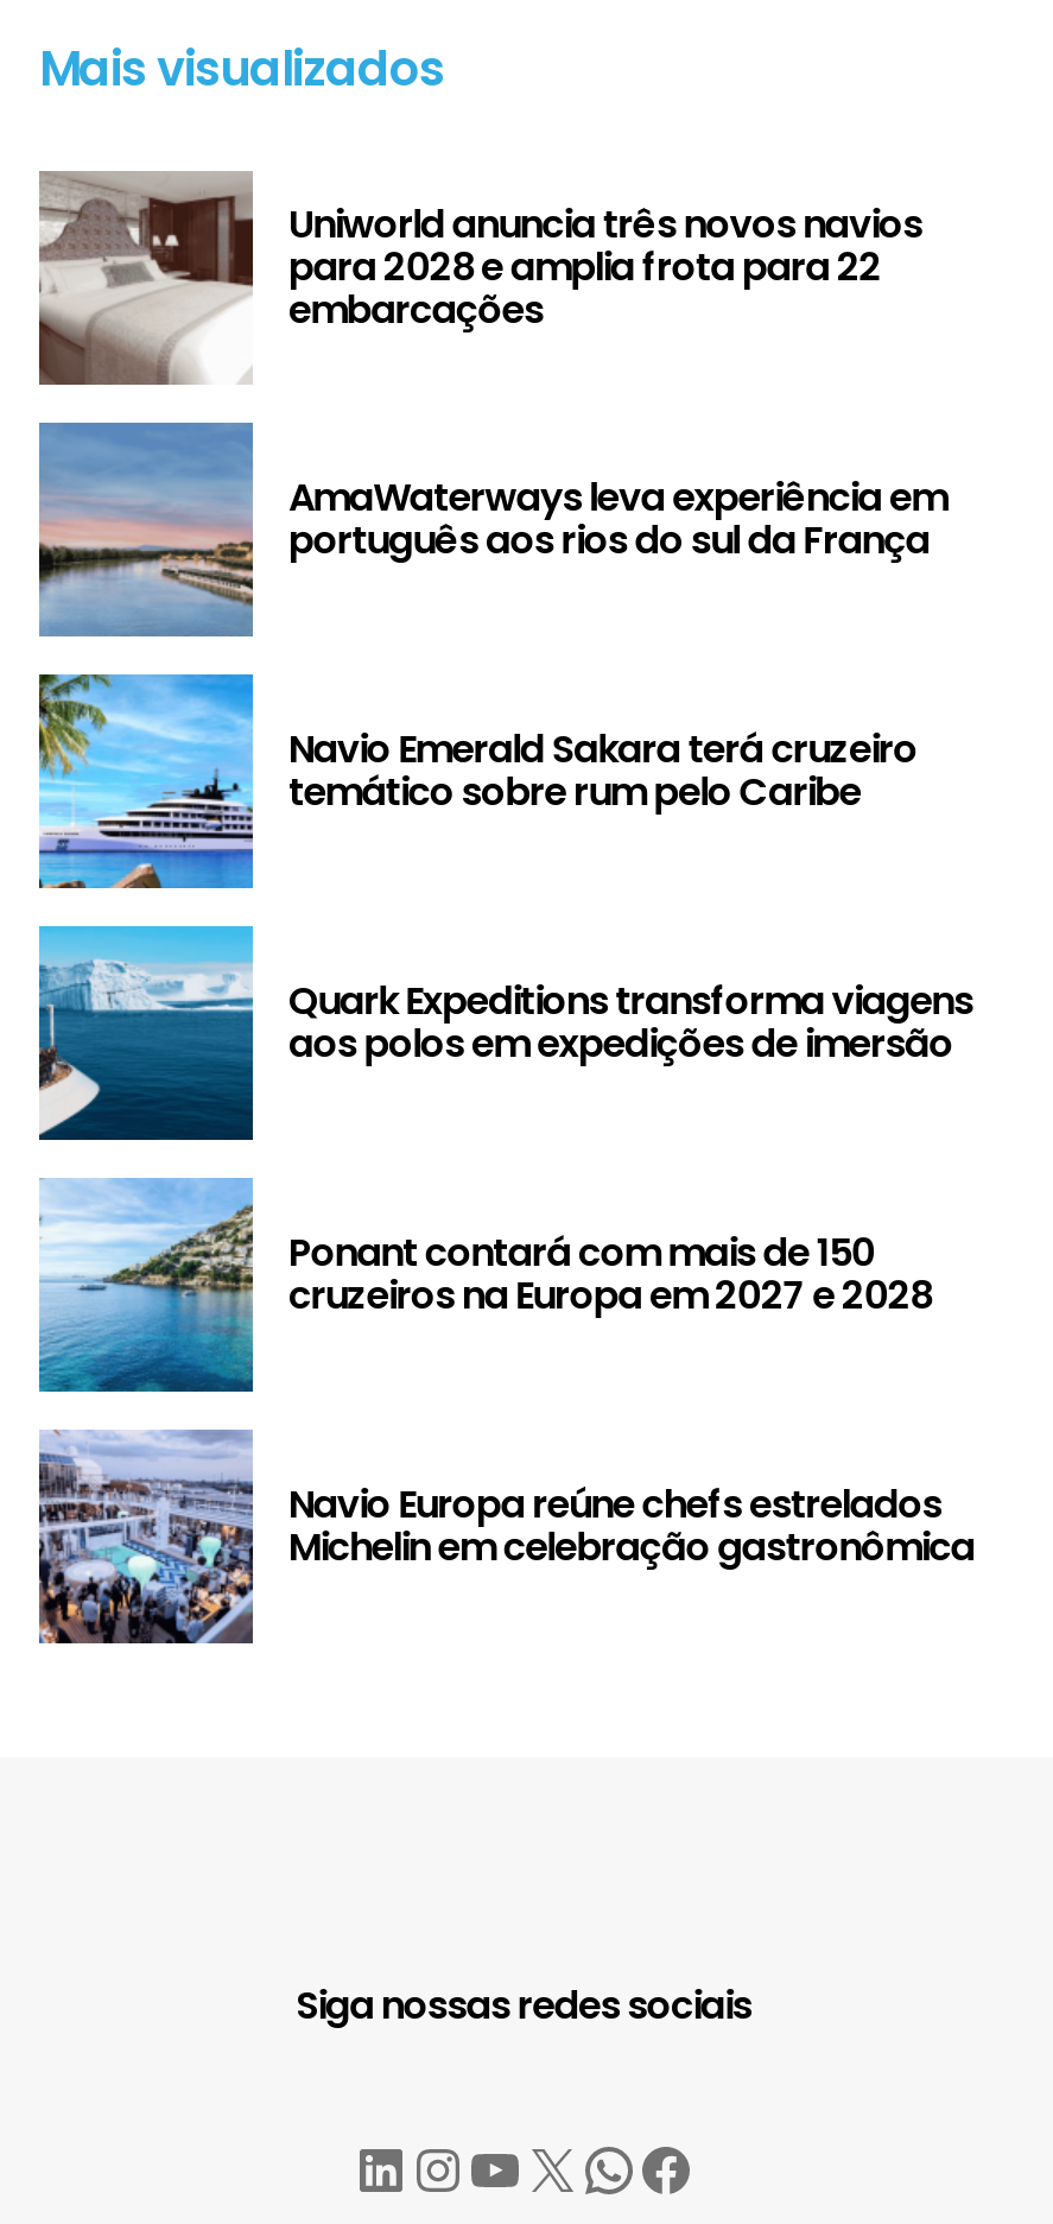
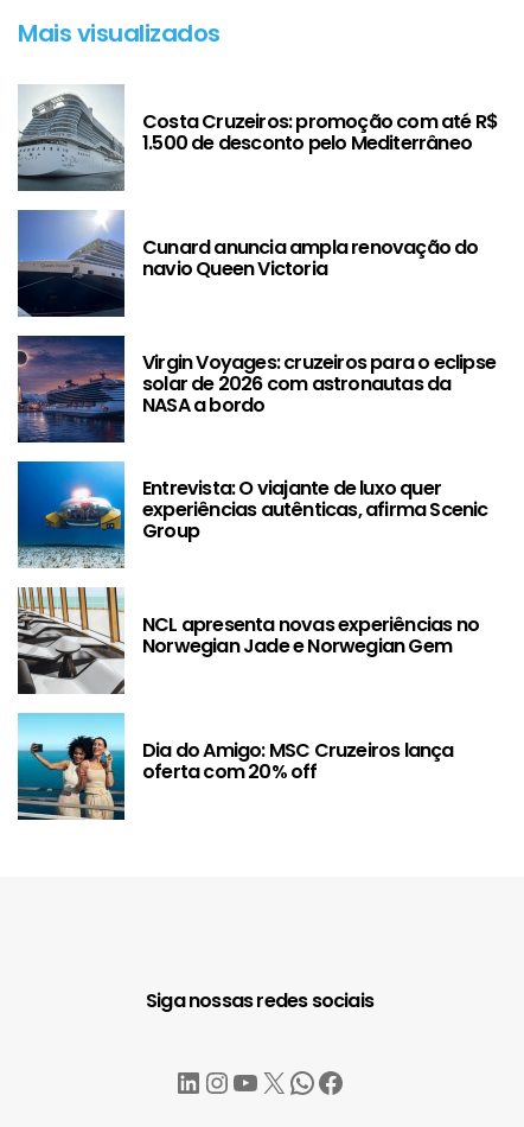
- [image]
- Uniworld anuncia três novos navios
- para 2028 e amplia frota para 22
- embarcações
+ [image]
+ Costa Cruzeiros: promoção com até R$
+ 1.500 de desconto pelo Mediterrâneo

- [image]
- AmaWaterways leva experiência em
- português aos rios do sul da França
+ [image]
+ Cunard anuncia ampla renovação do
+ navio Queen Victoria

- [image]
- Navio Emerald Sakara terá cruzeiro
- temático sobre rum pelo Caribe
+ [image]
+ Virgin Voyages: cruzeiros para o eclipse
+ solar de 2026 com astronautas da
+ NASA a bordo

- [image]
- Quark Expeditions transforma viagens
- aos polos em expedições de imersão
+ [image]
+ Entrevista: O viajante de luxo quer
+ experiências autênticas, afirma Scenic
+ Group

- [image]
- Ponant contará com mais de 150
- cruzeiros na Europa em 2027 e 2028
+ [image]
+ NCL apresenta novas experiências no
+ Norwegian Jade e Norwegian Gem

- [image]
- Navio Europa reúne chefs estrelados
- Michelin em celebração gastronômica
+ [image]
+ Dia do Amigo: MSC Cruzeiros lança
+ oferta com 20% off
